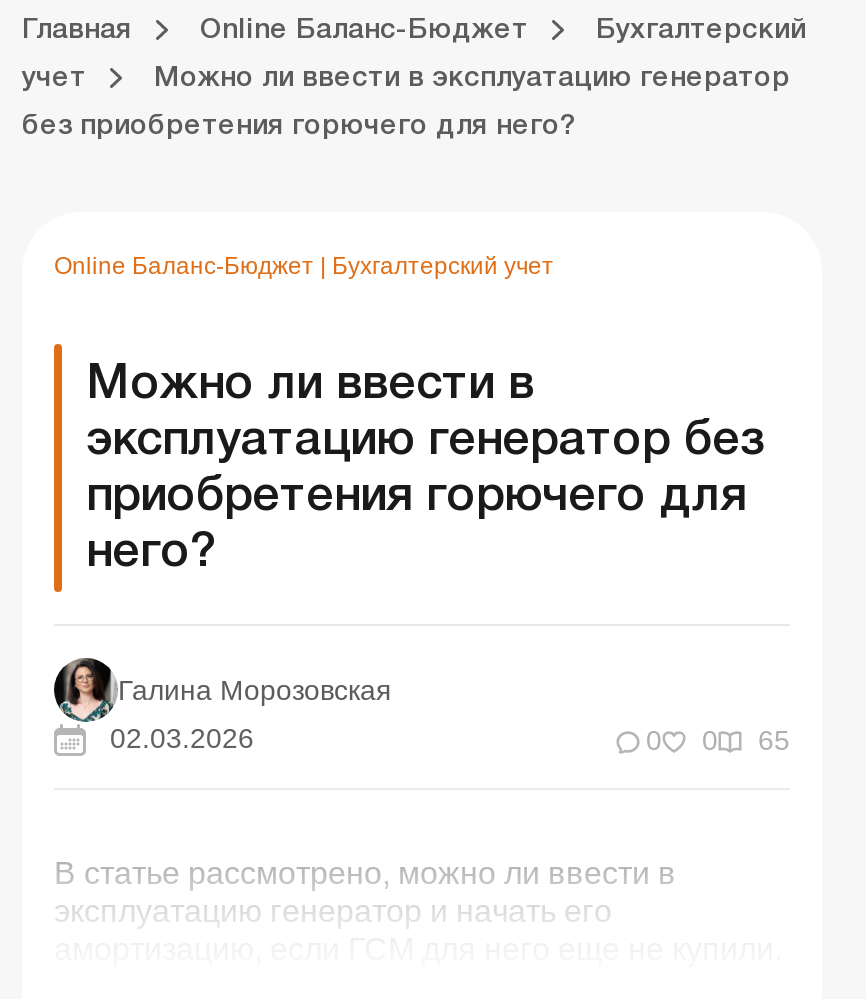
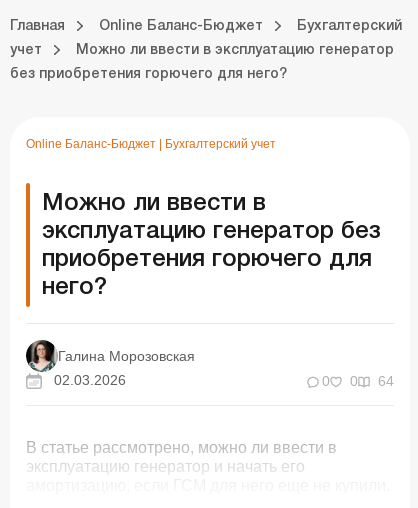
- 65
+ 64
